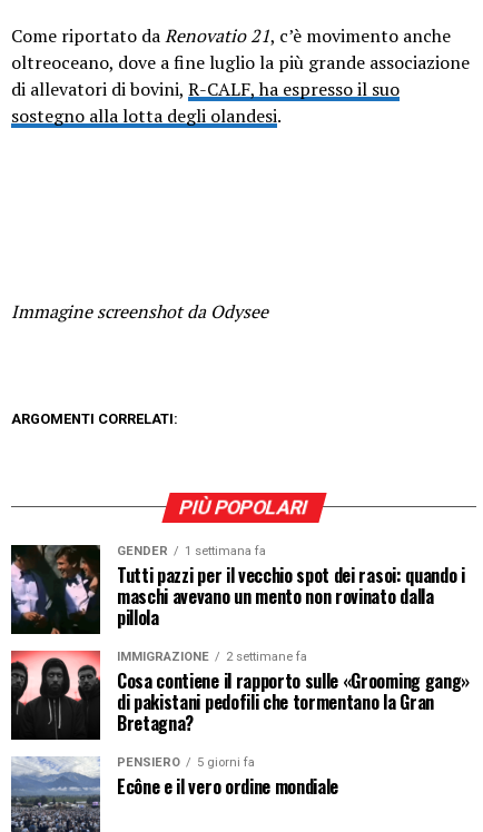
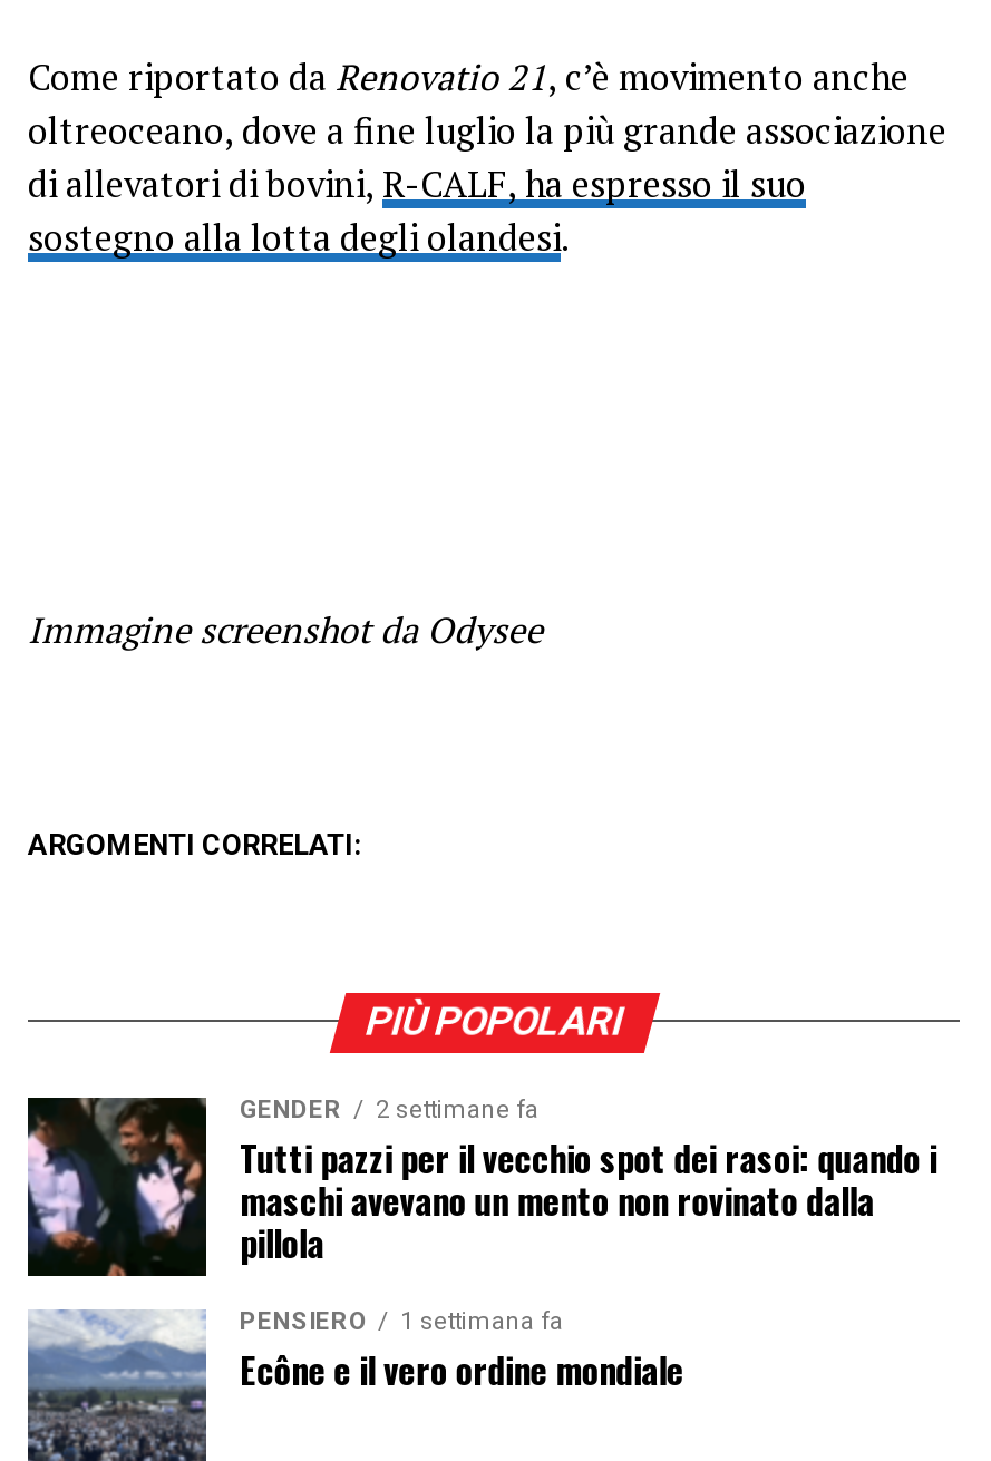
- GENDER 1 settimana fa
+ GENDER 2 settimane fa

- [image]
- IMMIGRAZIONE
- 2 settimane fa
- Cosa contiene il rapporto sulle «Grooming gang»
- di pakistani pedofili che tormentano la Gran
- Bretagna?

- PENSIERO 5 giorni fa
+ PENSIERO 1 settimana fa
